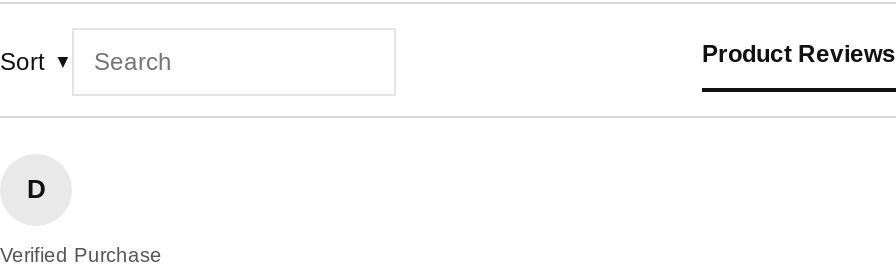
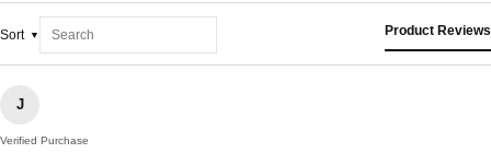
- D
+ J
